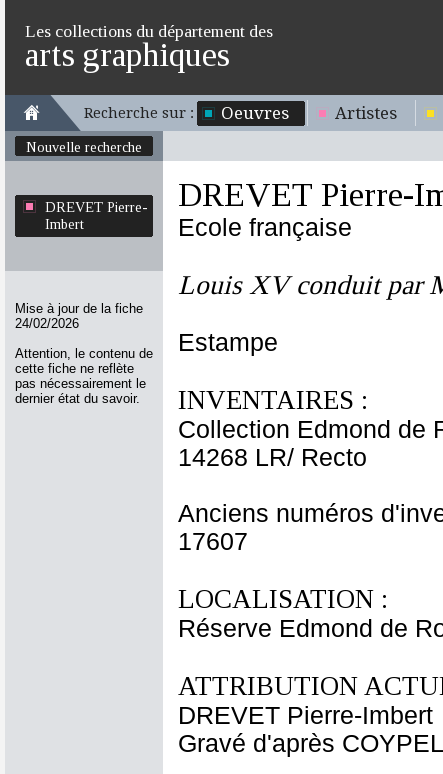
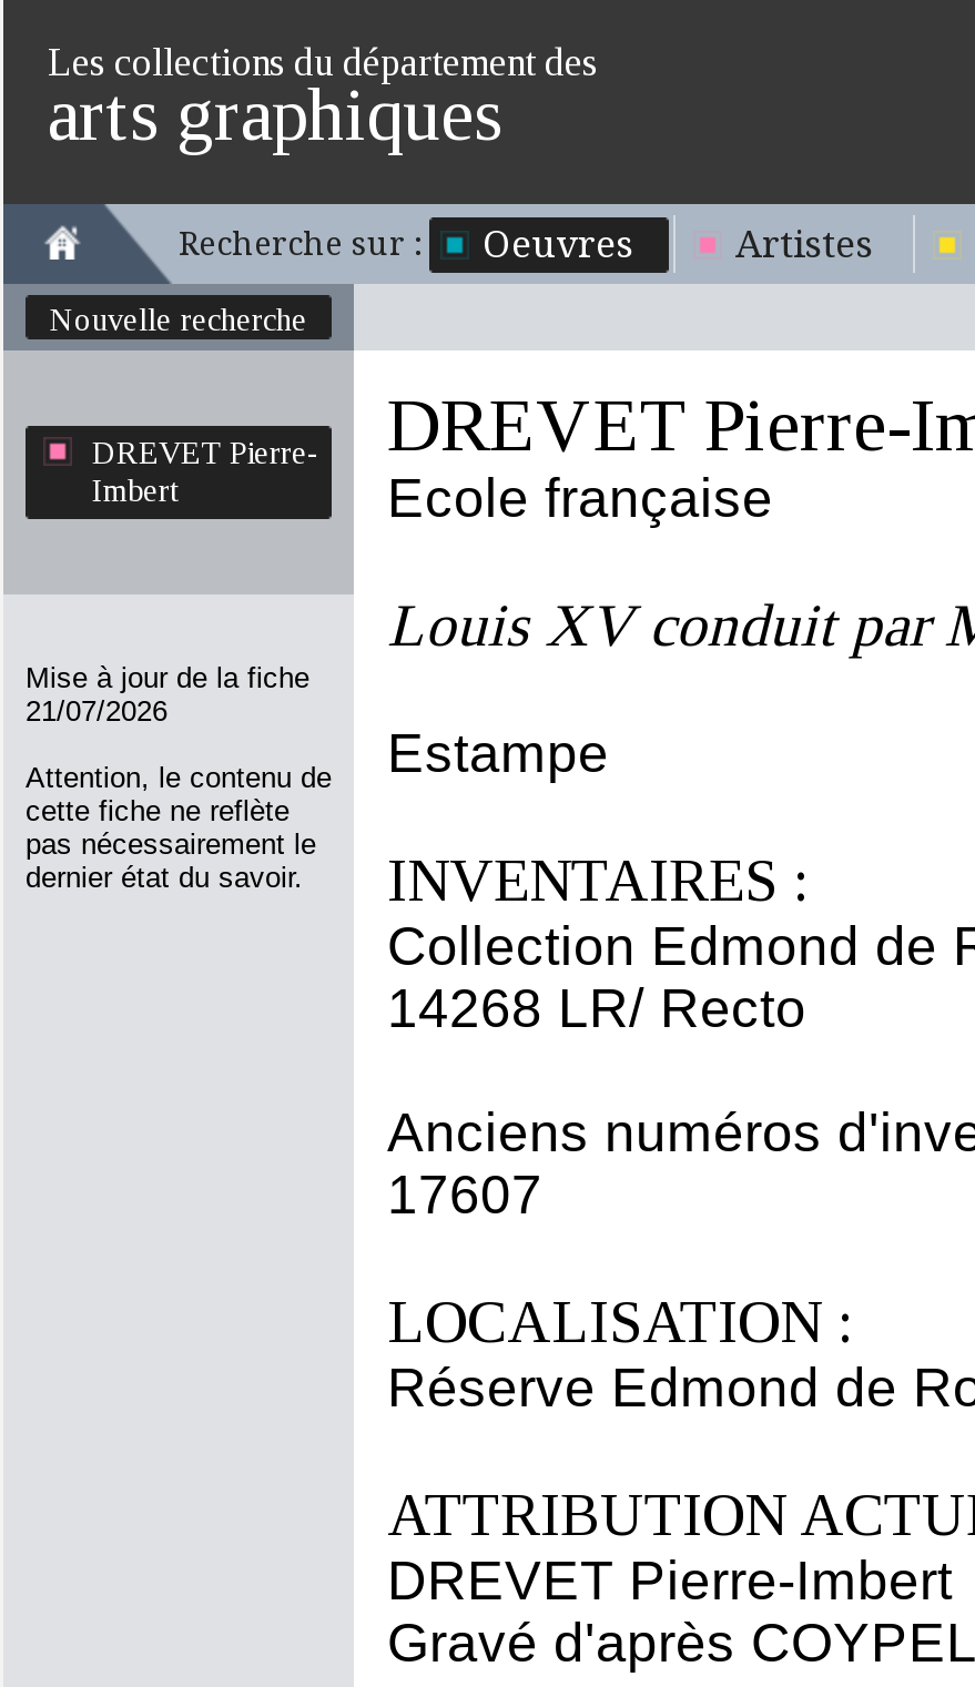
- 24/02/2026
+ 21/07/2026
